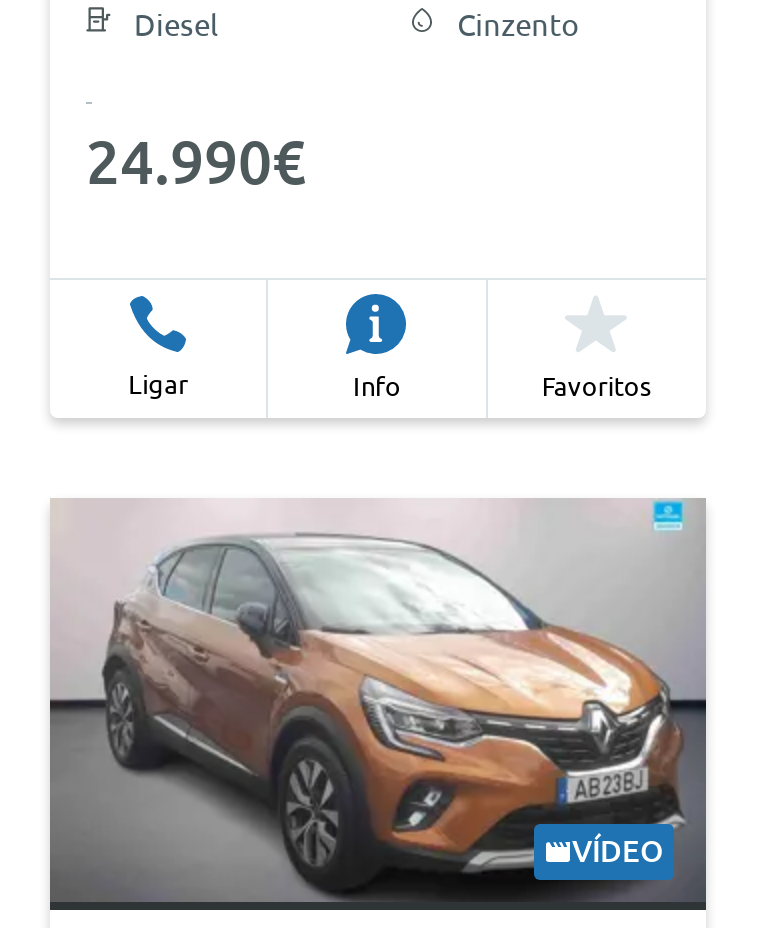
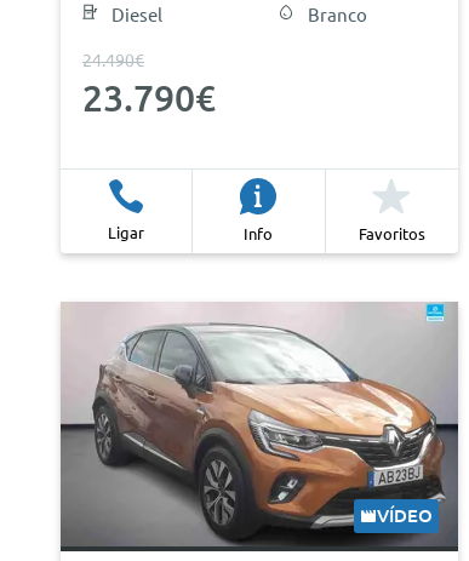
- Cinzento
+ Branco

- 24.990€
+ 24.490€
+ 23.790€
